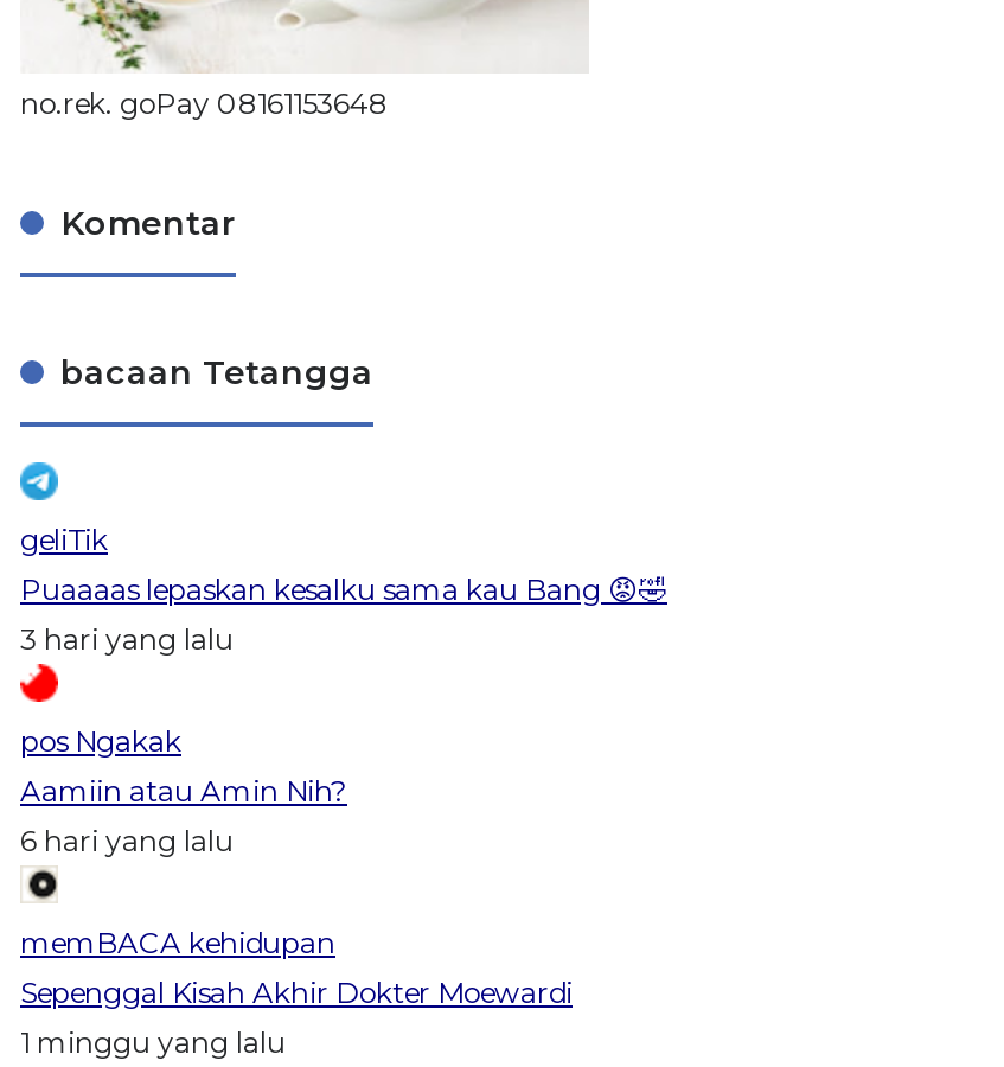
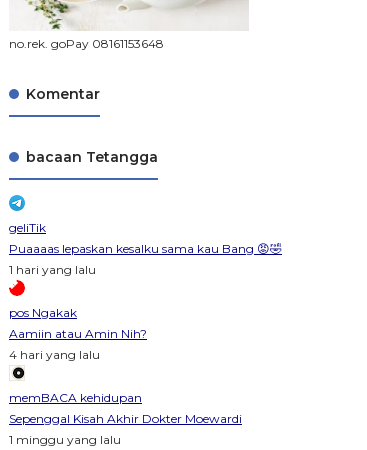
- 3 hari yang lalu
+ 1 hari yang lalu

- 6 hari yang lalu
+ 4 hari yang lalu
